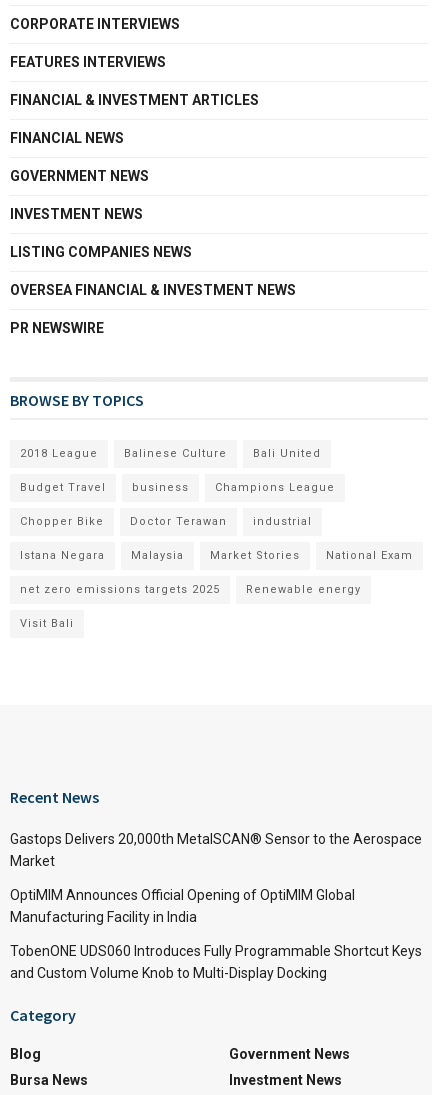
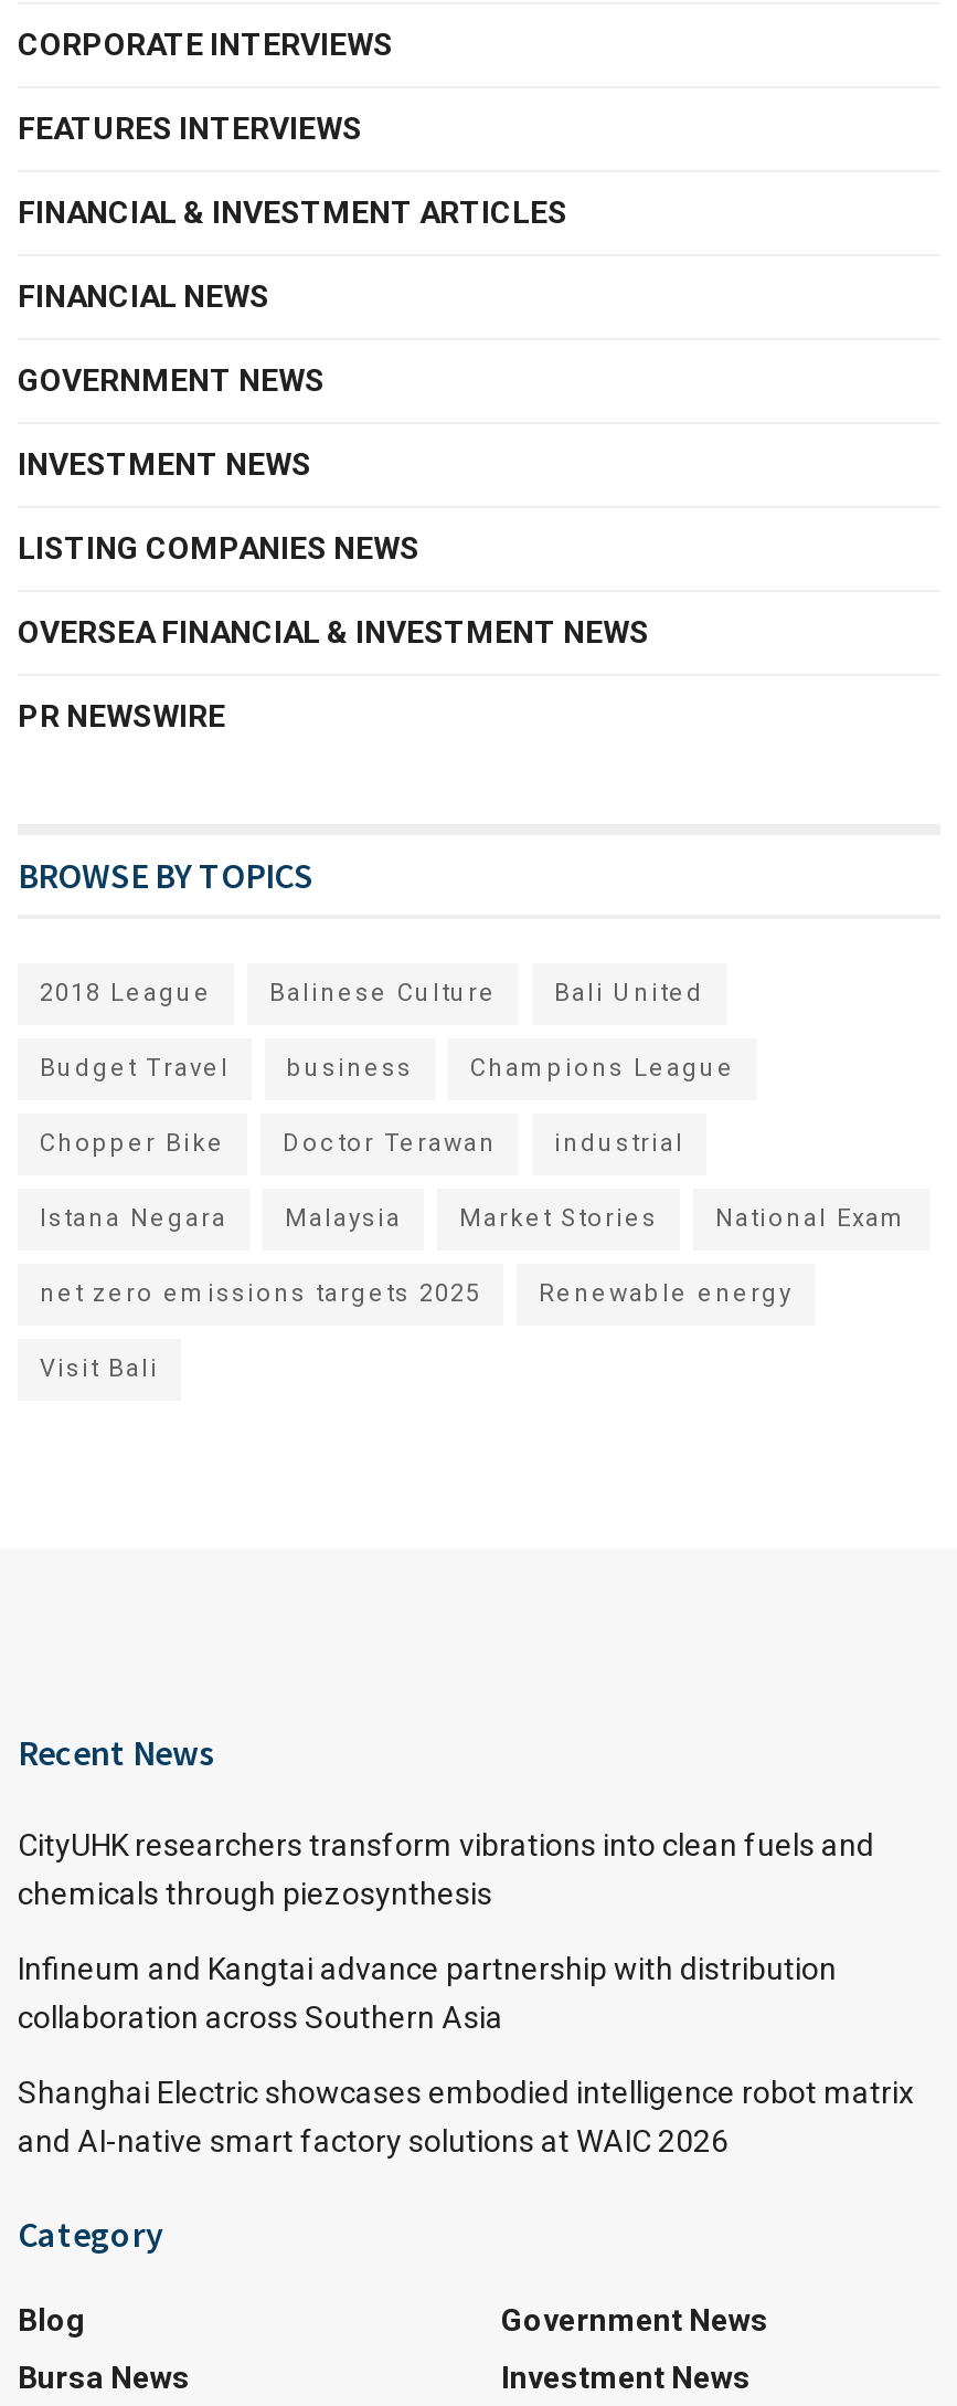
- Gastops Delivers 20,000th MetalSCAN® Sensor to the Aerospace
- Market
+ CityUHK researchers transform vibrations into clean fuels and
+ chemicals through piezosynthesis

- OptiMIM Announces Official Opening of OptiMIM Global
- Manufacturing Facility in India
+ Infineum and Kangtai advance partnership with distribution
+ collaboration across Southern Asia

- TobenONE UDS060 Introduces Fully Programmable Shortcut Keys
- and Custom Volume Knob to Multi-Display Docking
+ Shanghai Electric showcases embodied intelligence robot matrix
+ and AI-native smart factory solutions at WAIC 2026
